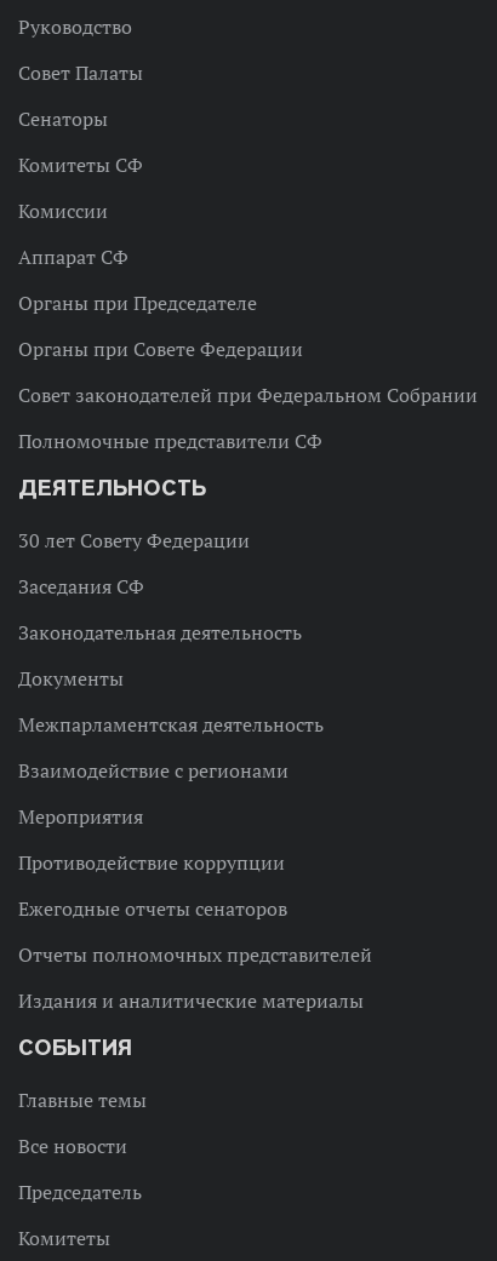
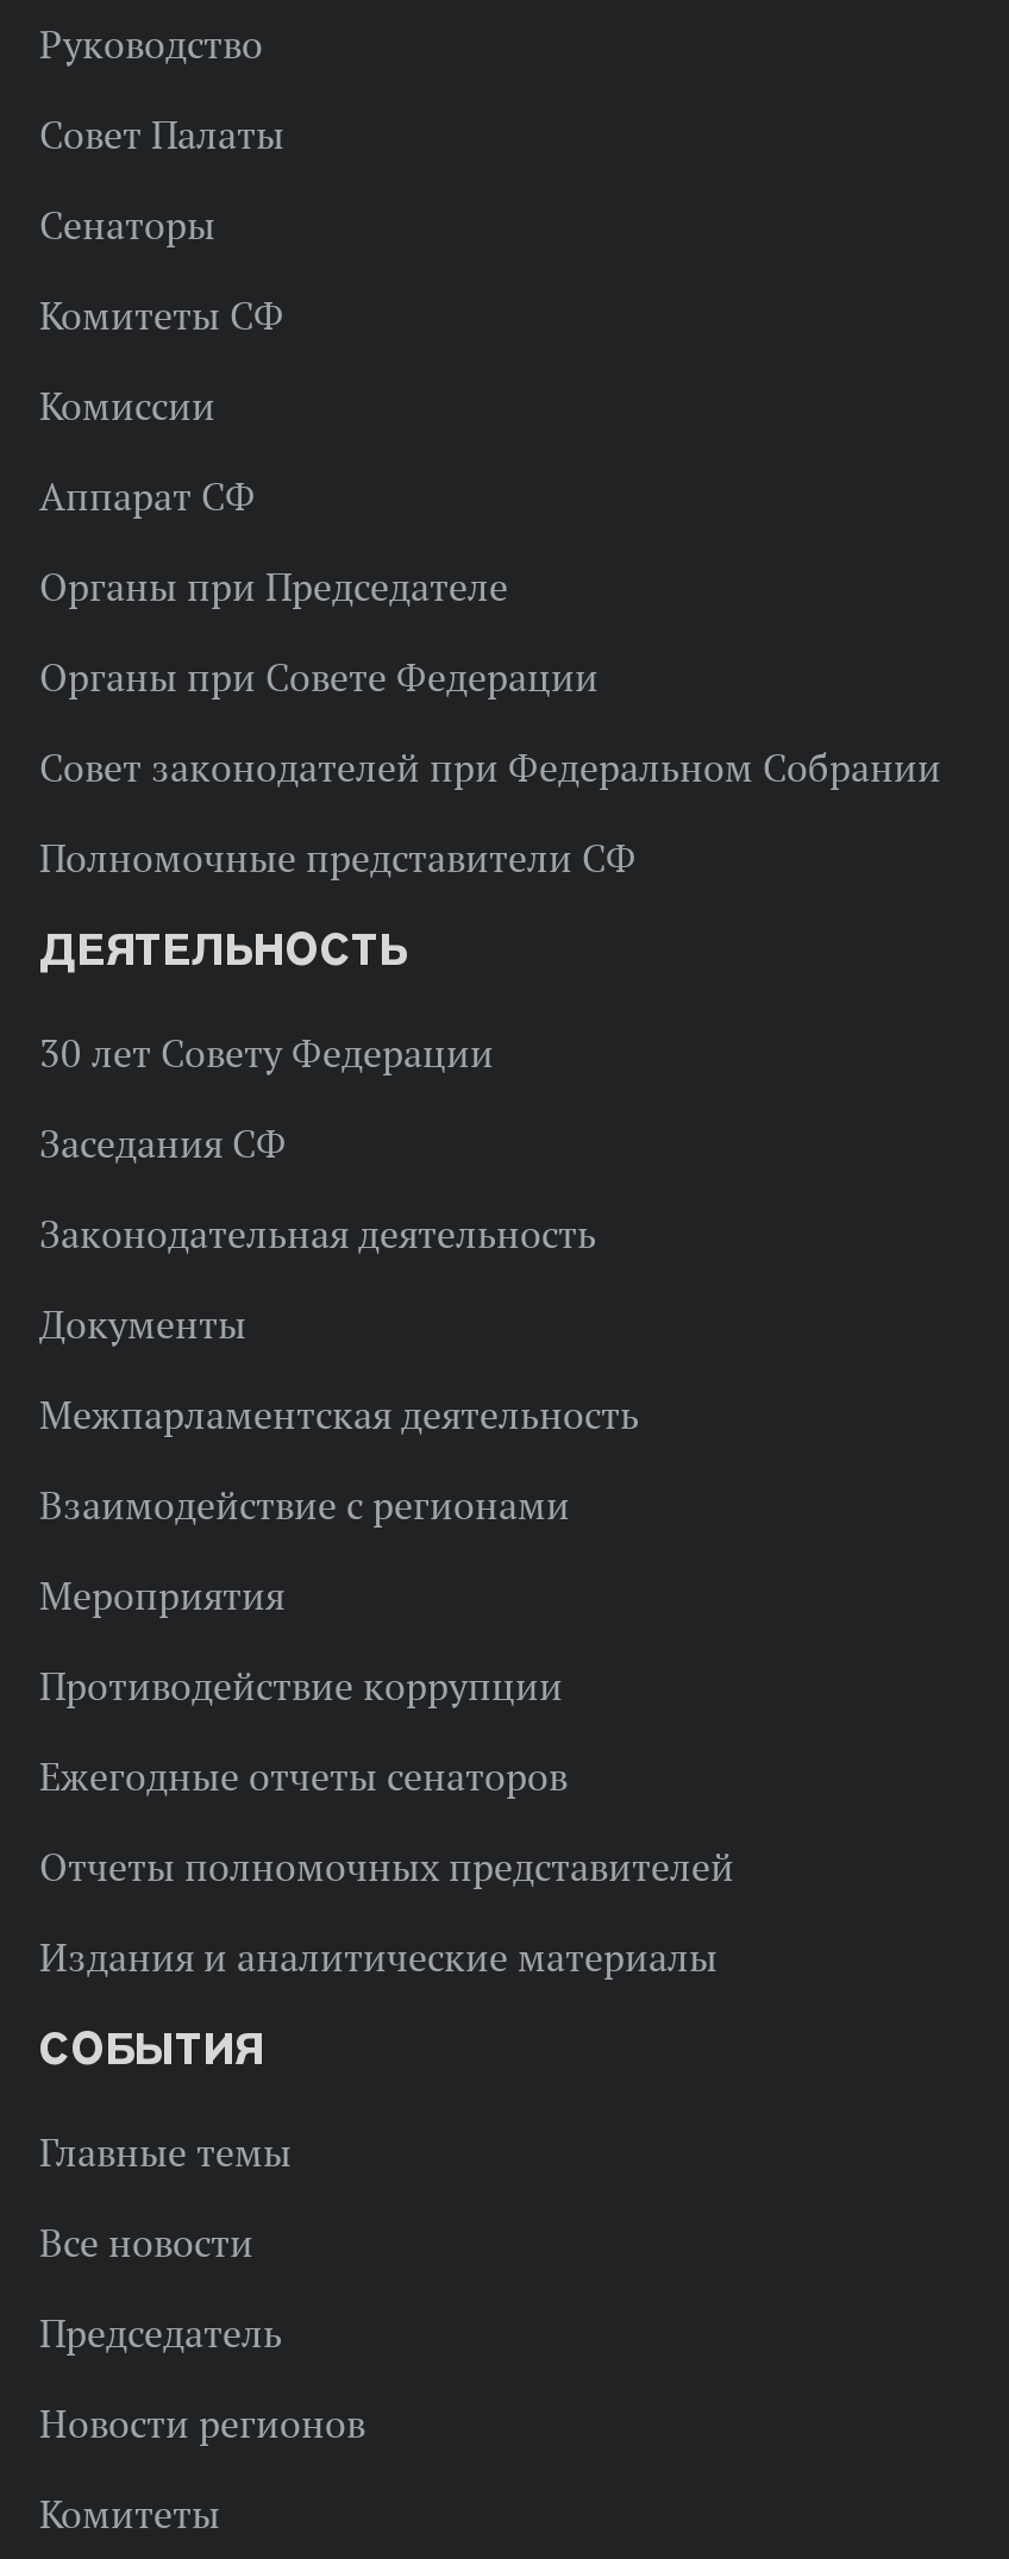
+ Новости регионов
